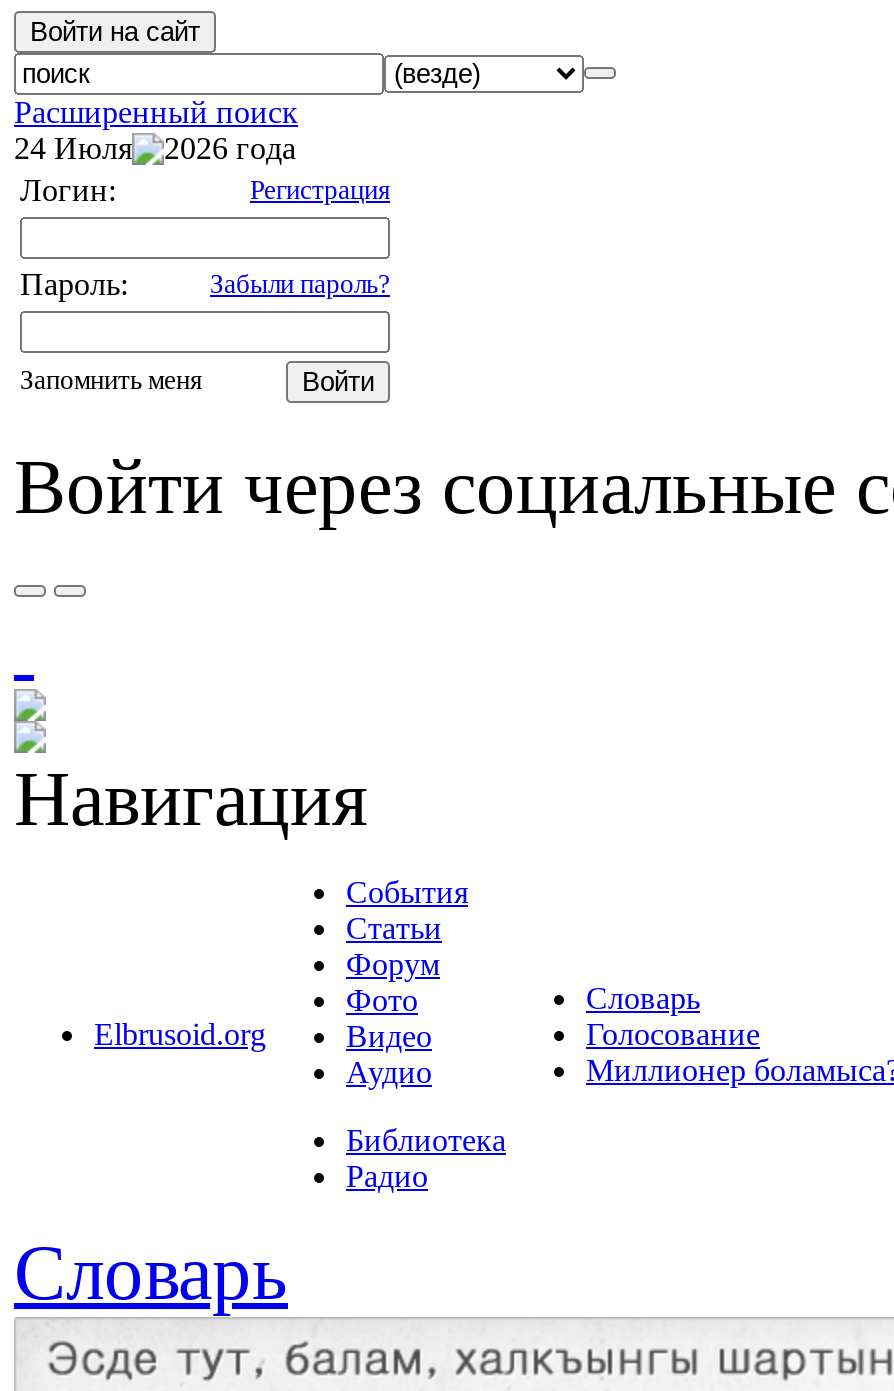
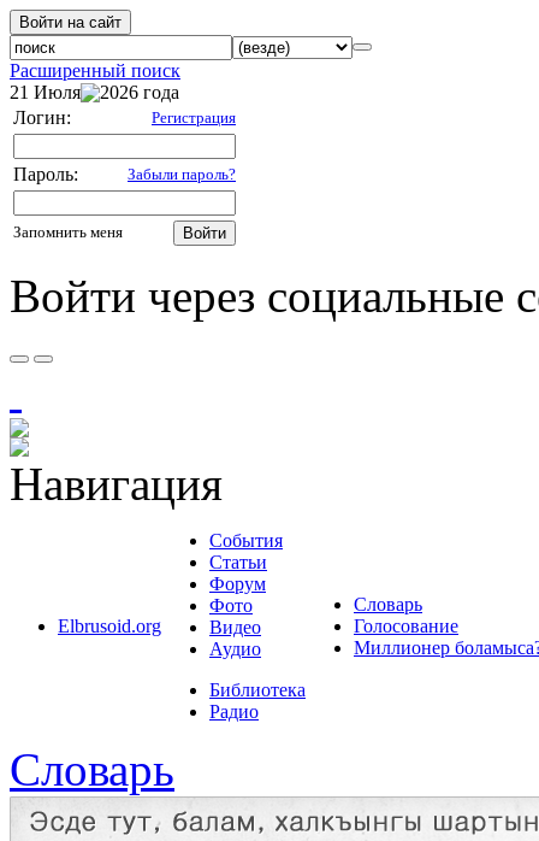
- 24 Июля 2026 года
+ 21 Июля 2026 года
